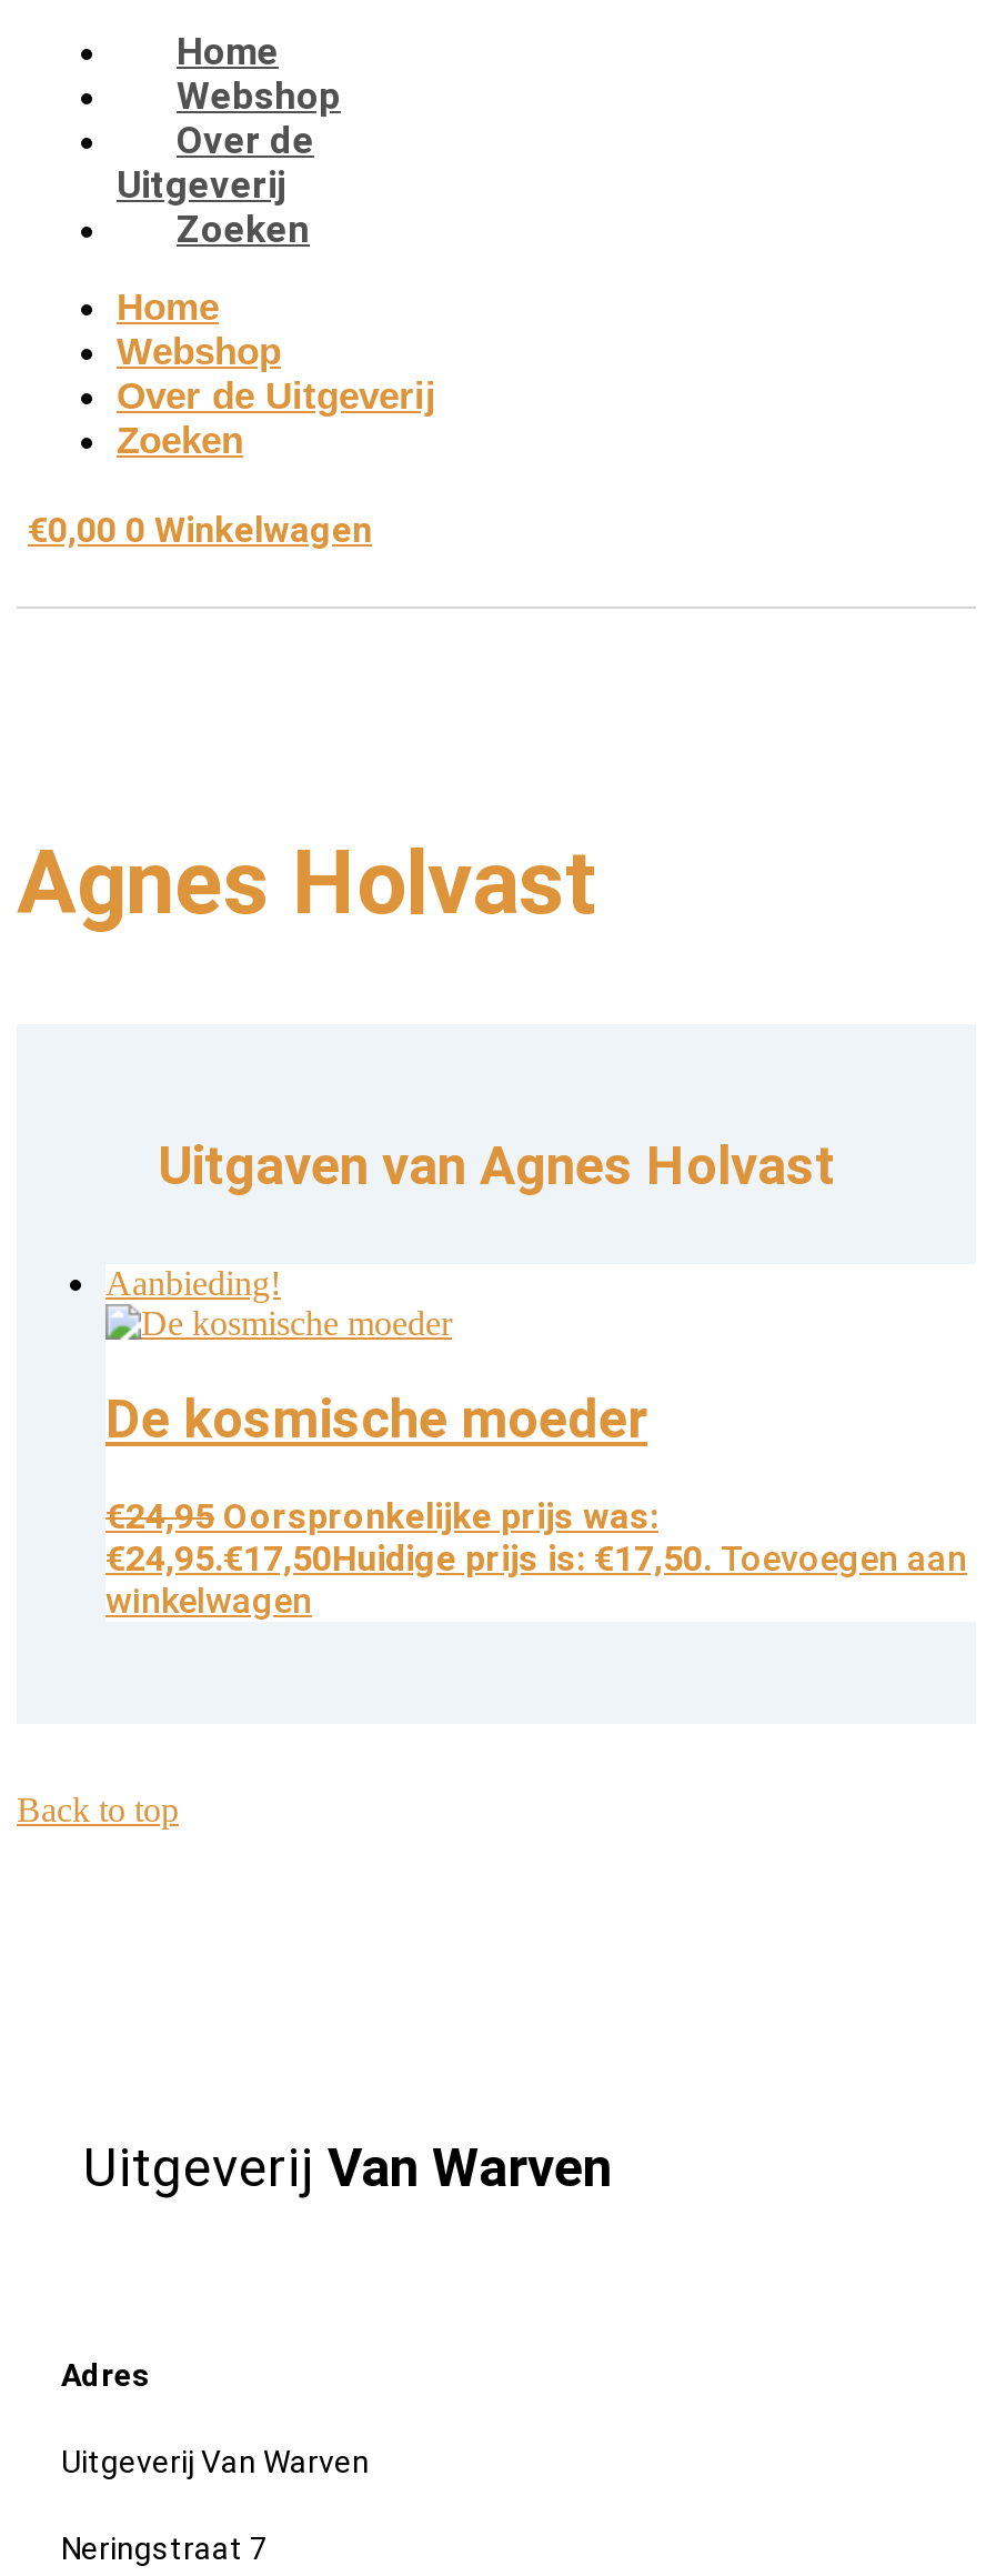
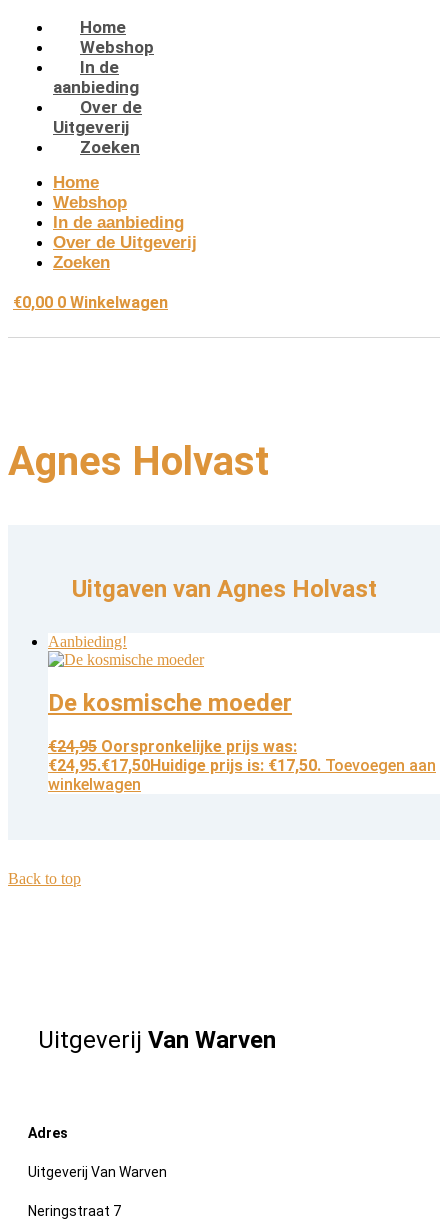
+ In de
+ aanbieding

+ In de aanbieding
